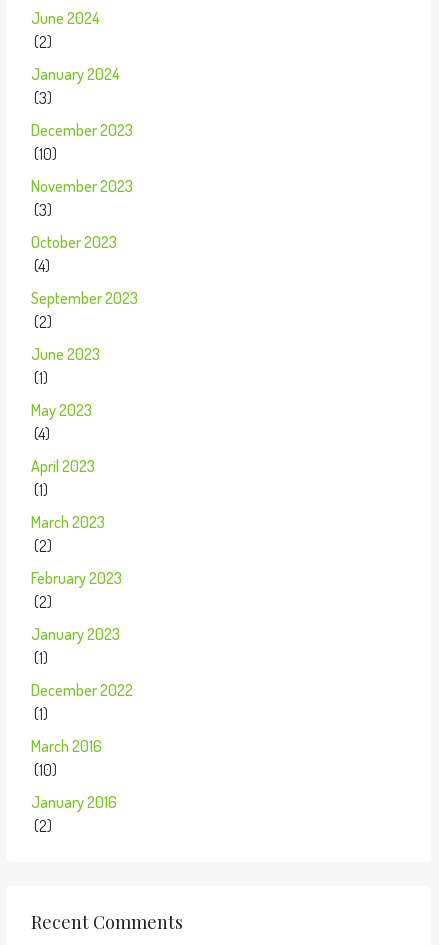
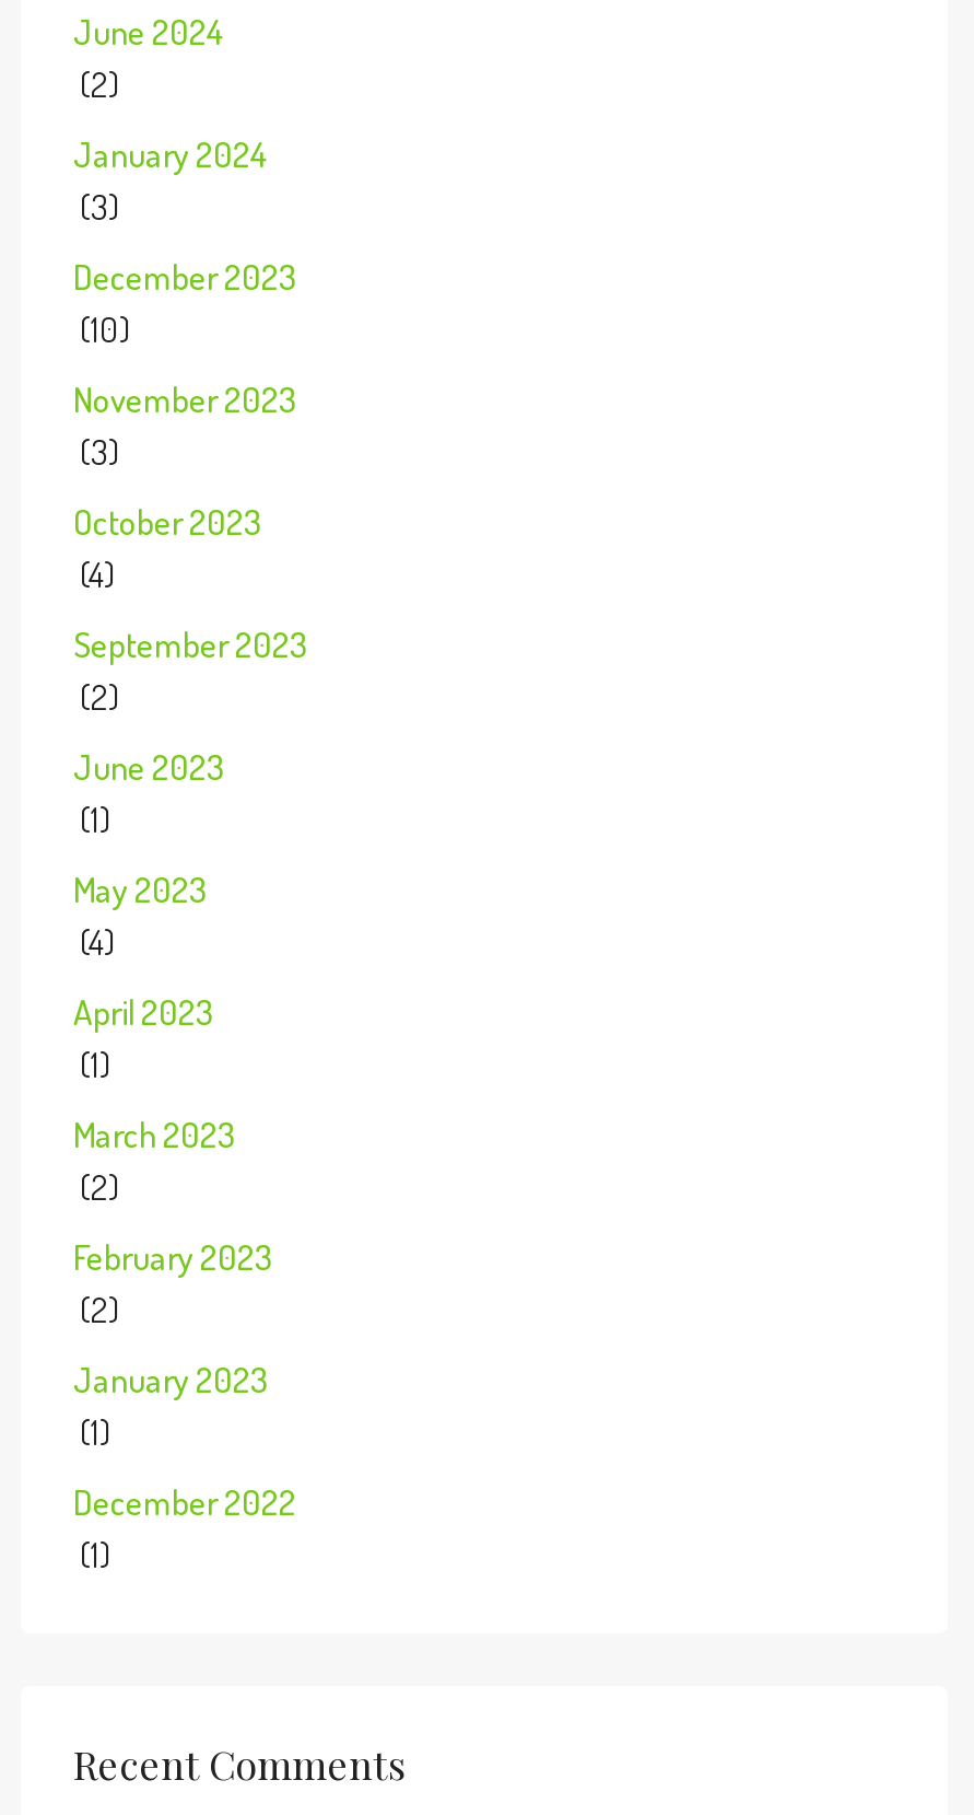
- March 2016
- (10)
- January 2016
- (2)
